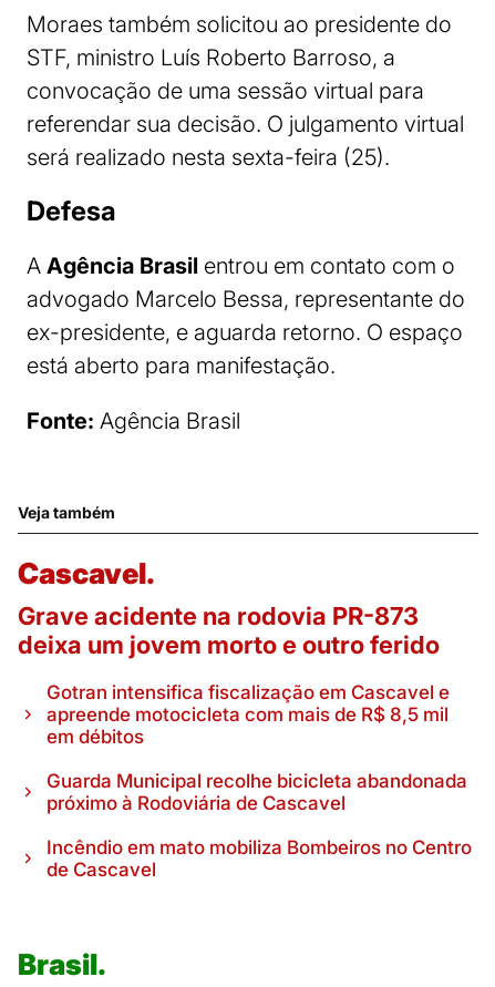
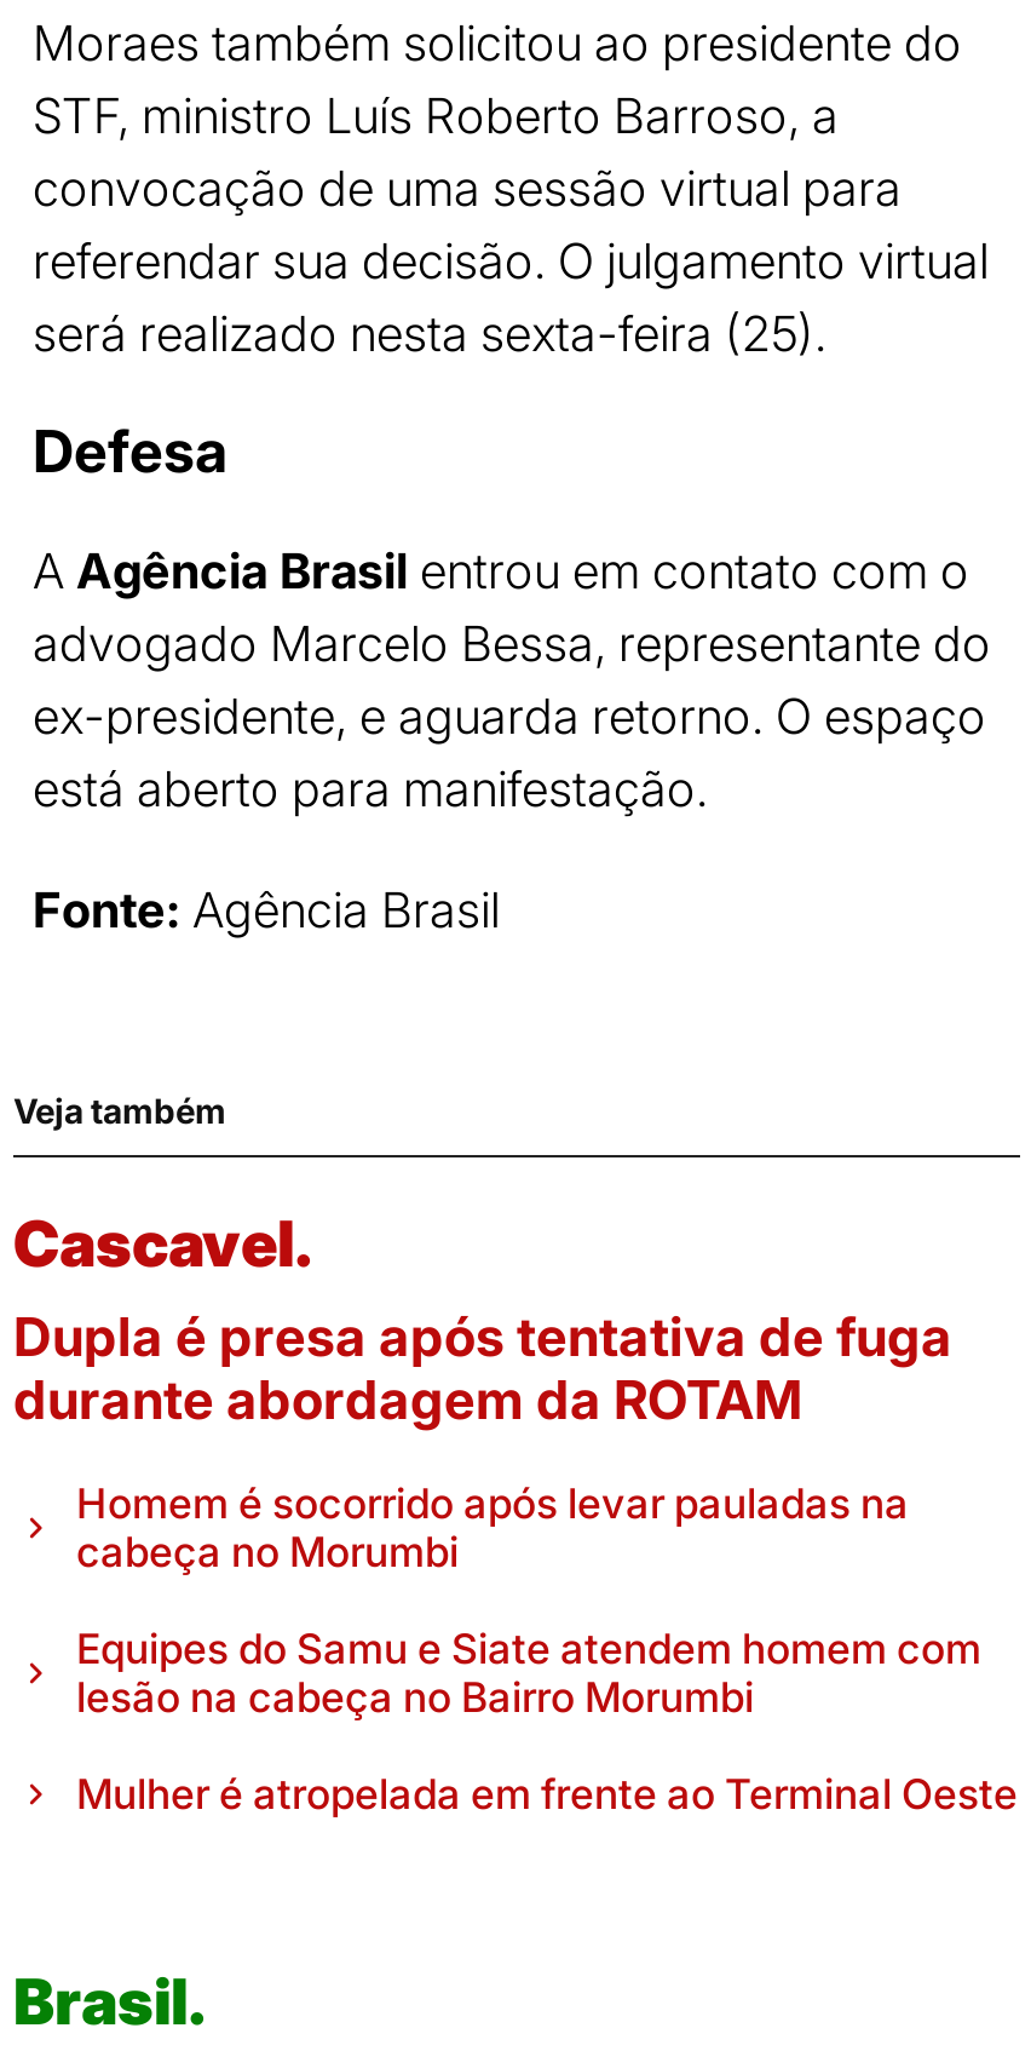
- Grave acidente na rodovia PR-873
- deixa um jovem morto e outro ferido
+ Dupla é presa após tentativa de fuga
+ durante abordagem da ROTAM

- Gotran intensifica fiscalização em Cascavel e
- apreende motocicleta com mais de R$ 8,5 mil
- em débitos
+ Homem é socorrido após levar pauladas na
+ cabeça no Morumbi

- Guarda Municipal recolhe bicicleta abandonada
- próximo à Rodoviária de Cascavel
+ Equipes do Samu e Siate atendem homem com
+ lesão na cabeça no Bairro Morumbi

- Incêndio em mato mobiliza Bombeiros no Centro
- de Cascavel
+ Mulher é atropelada em frente ao Terminal Oeste
